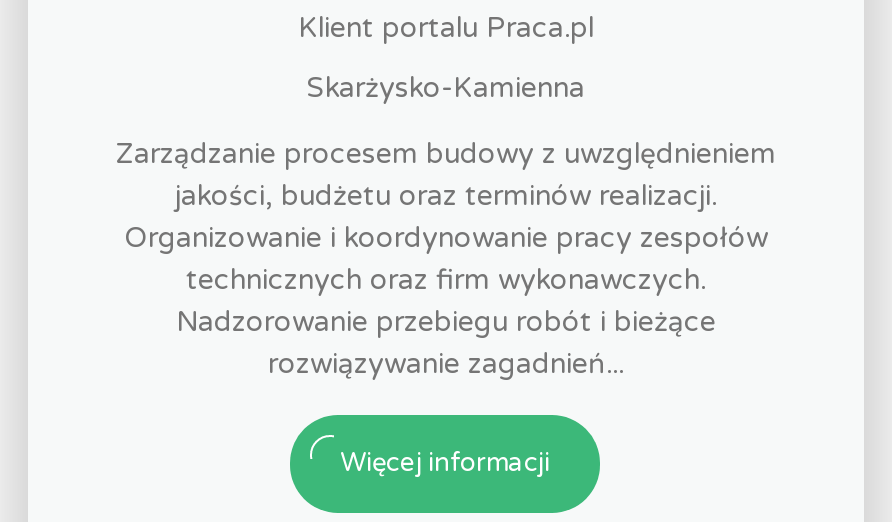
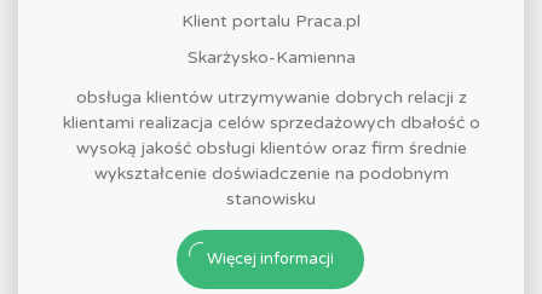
- Zarządzanie procesem budowy z uwzględnieniem
- jakości, budżetu oraz terminów realizacji.
- Organizowanie i koordynowanie pracy zespołów
- technicznych oraz firm wykonawczych.
- Nadzorowanie przebiegu robót i bieżące
- rozwiązywanie zagadnień...
+ obsługa klientów utrzymywanie dobrych relacji z
+ klientami realizacja celów sprzedażowych dbałość o
+ wysoką jakość obsługi klientów oraz firm średnie
+ wykształcenie doświadczenie na podobnym
+ stanowisku
